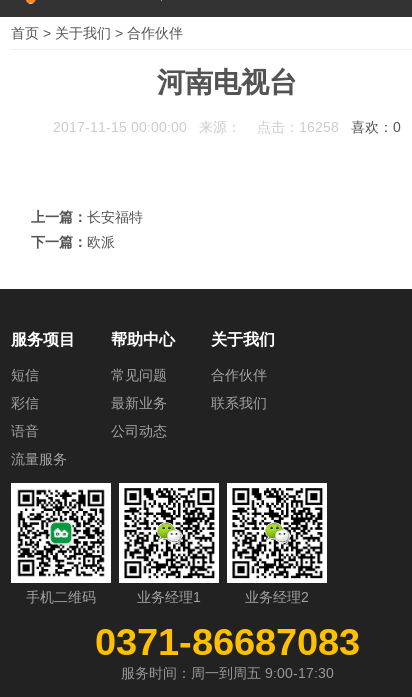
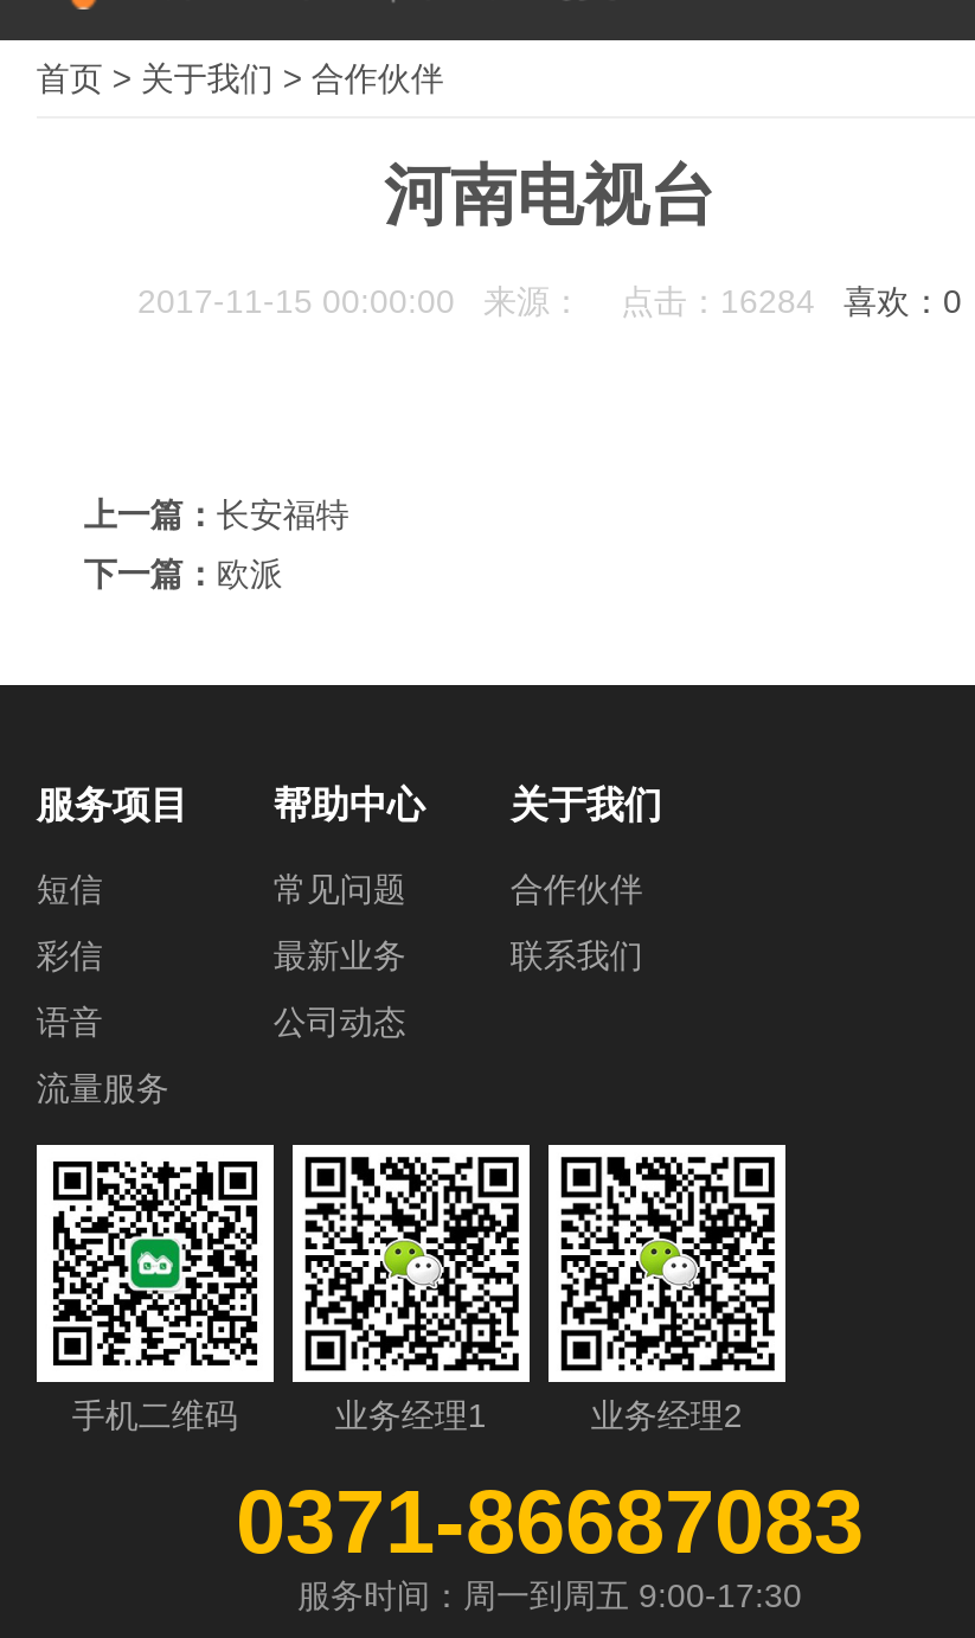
- 2017-11-15 00:00:00 来源： 点击：16258喜欢：0
+ 2017-11-15 00:00:00 来源： 点击：16284喜欢：0
